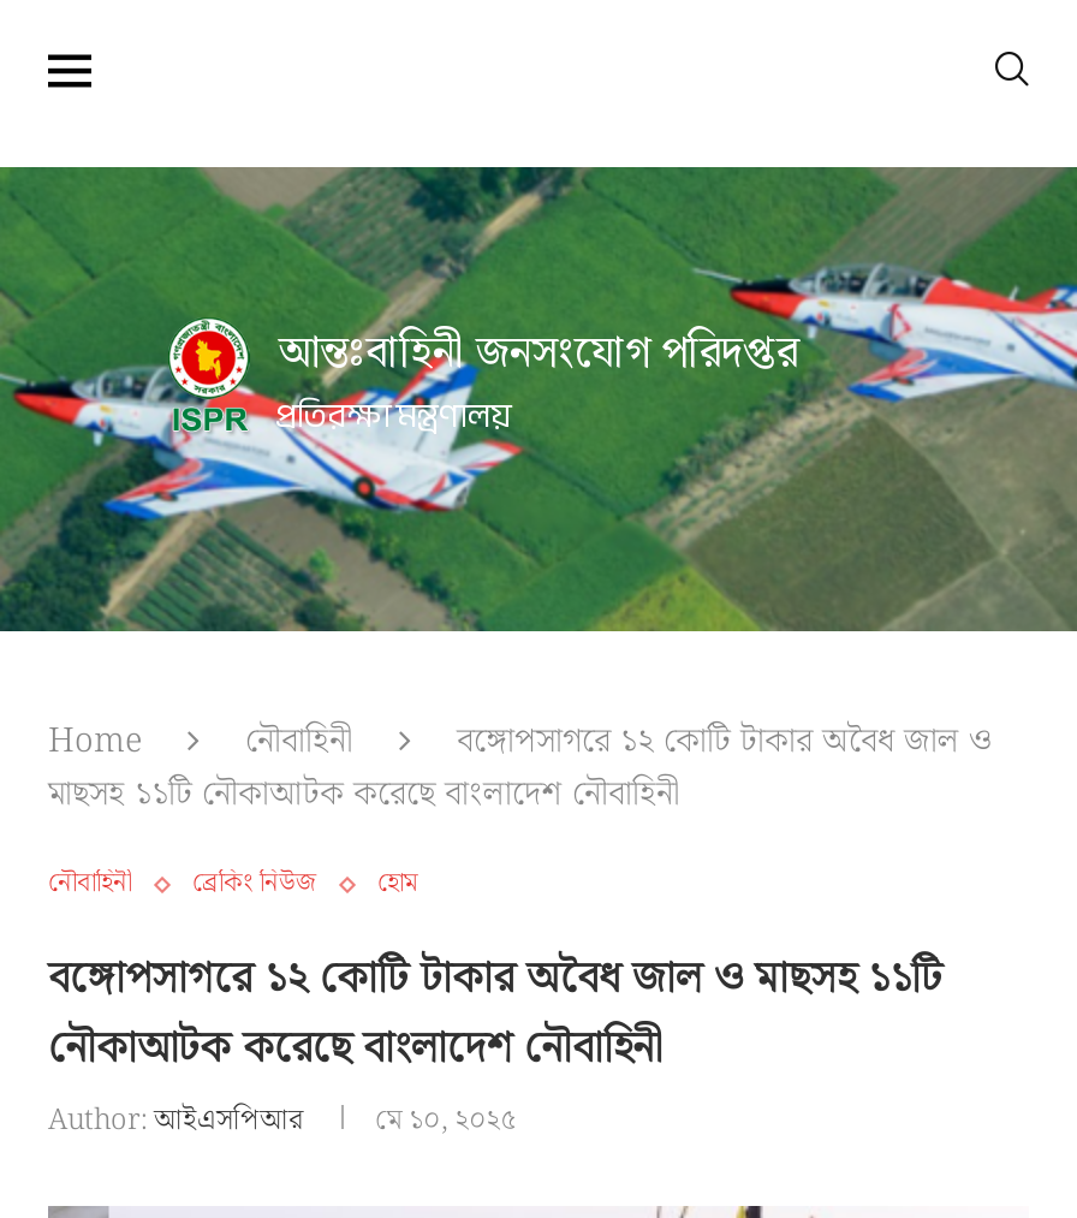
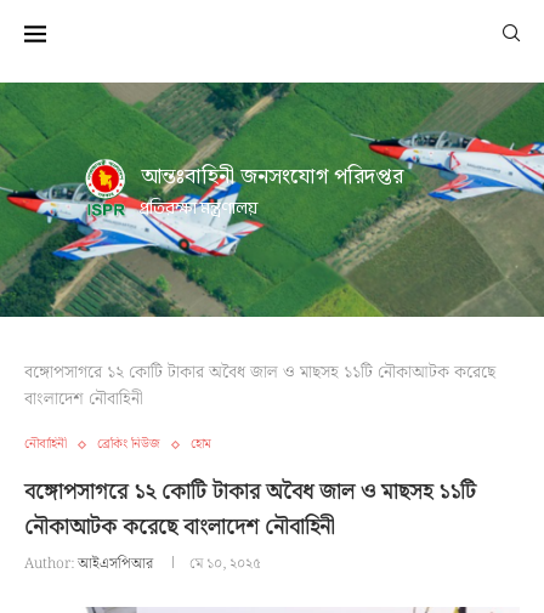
- Home
- নৌবাহিনী
- বঙ্গোপসাগরে ১২ কোটি টাকার অবৈধ জাল ও
- মাছসহ ১১টি নৌকাআটক করেছে বাংলাদেশ নৌবাহিনী
+ বঙ্গোপসাগরে ১২ কোটি টাকার অবৈধ জাল ও মাছসহ ১১টি নৌকাআটক করেছে
+ বাংলাদেশ নৌবাহিনী
